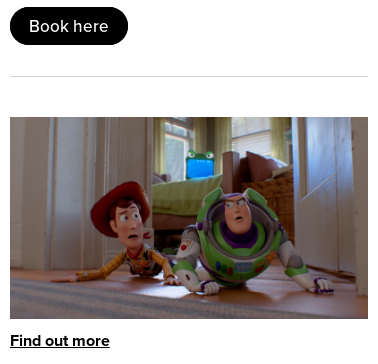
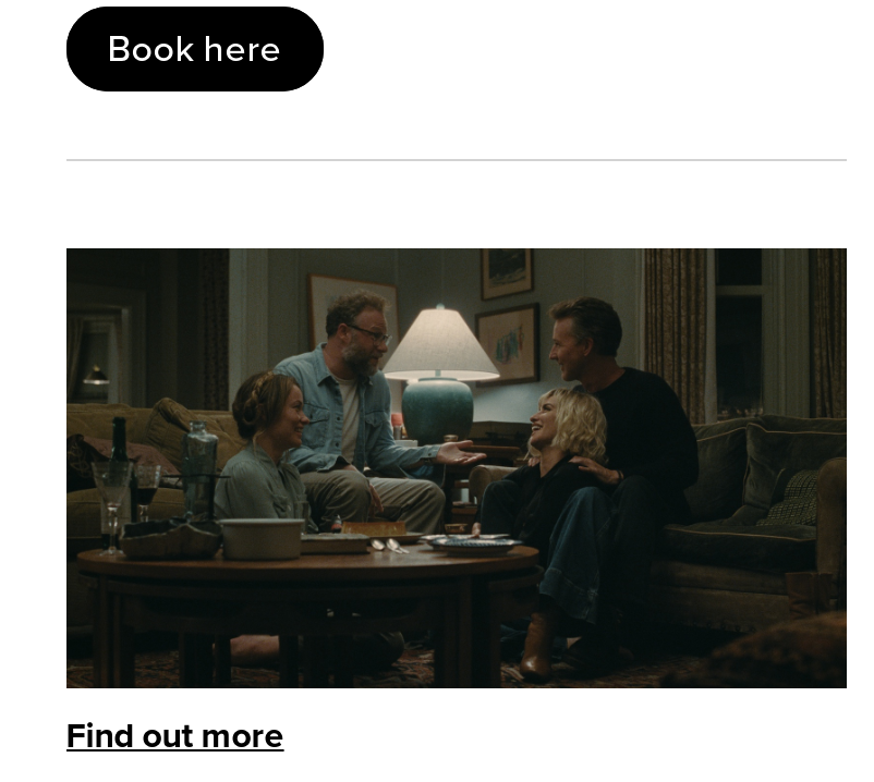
- [image]
+ [image]
